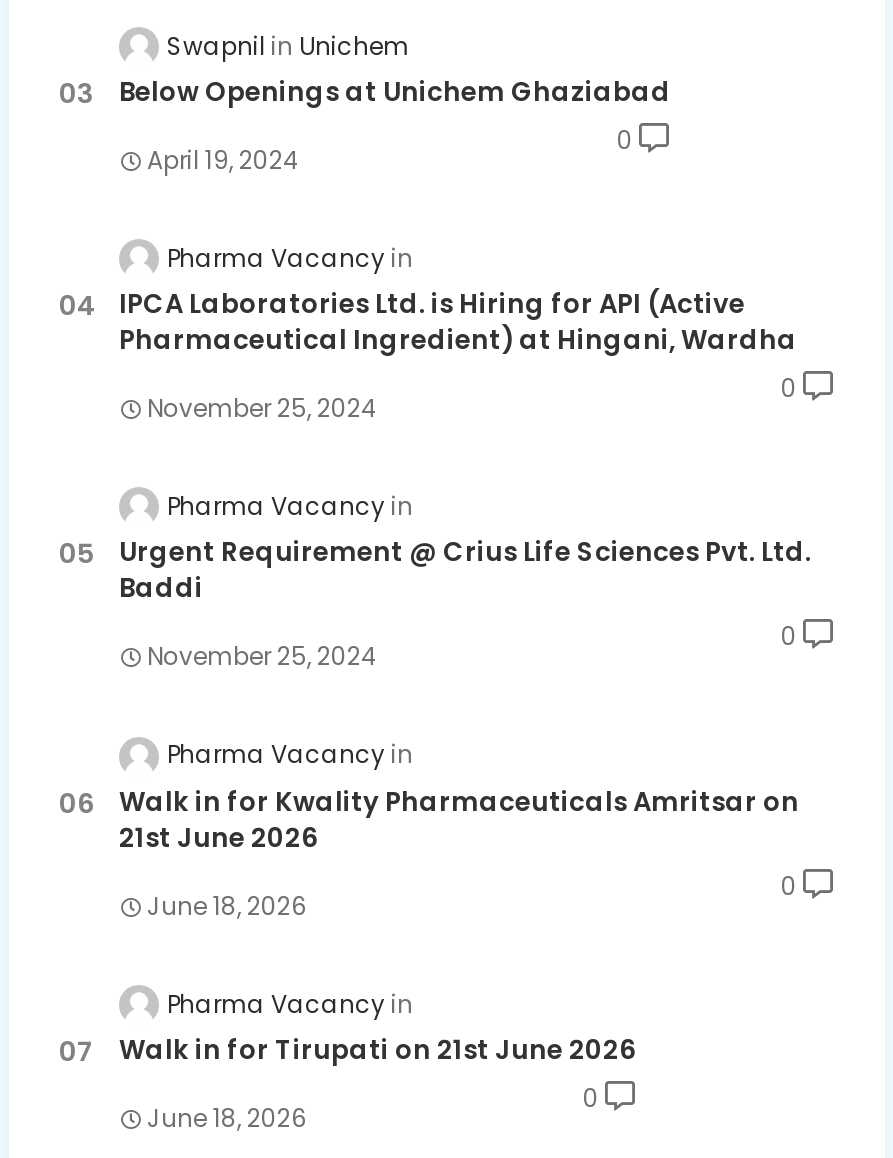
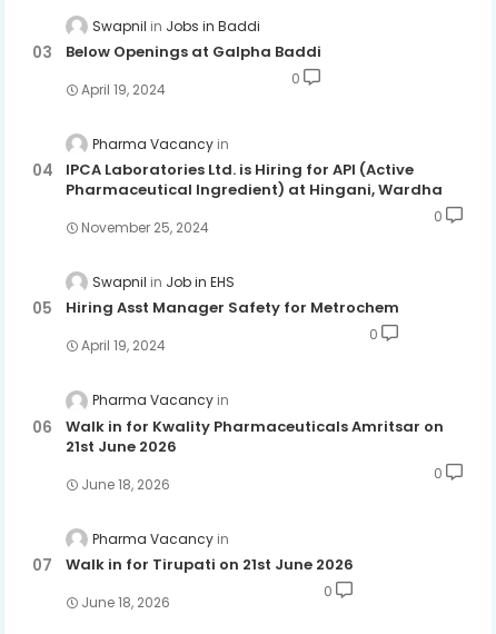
- Unichem
- Below Openings at Unichem Ghaziabad
+ Jobs in Baddi
+ Below Openings at Galpha Baddi

- Pharma Vacancy
- Urgent Requirement @ Crius Life Sciences Pvt. Ltd.
- Baddi
+ Swapnil
+ Job in EHS
+ Hiring Asst Manager Safety for Metrochem

- November 25, 2024
+ April 19, 2024
